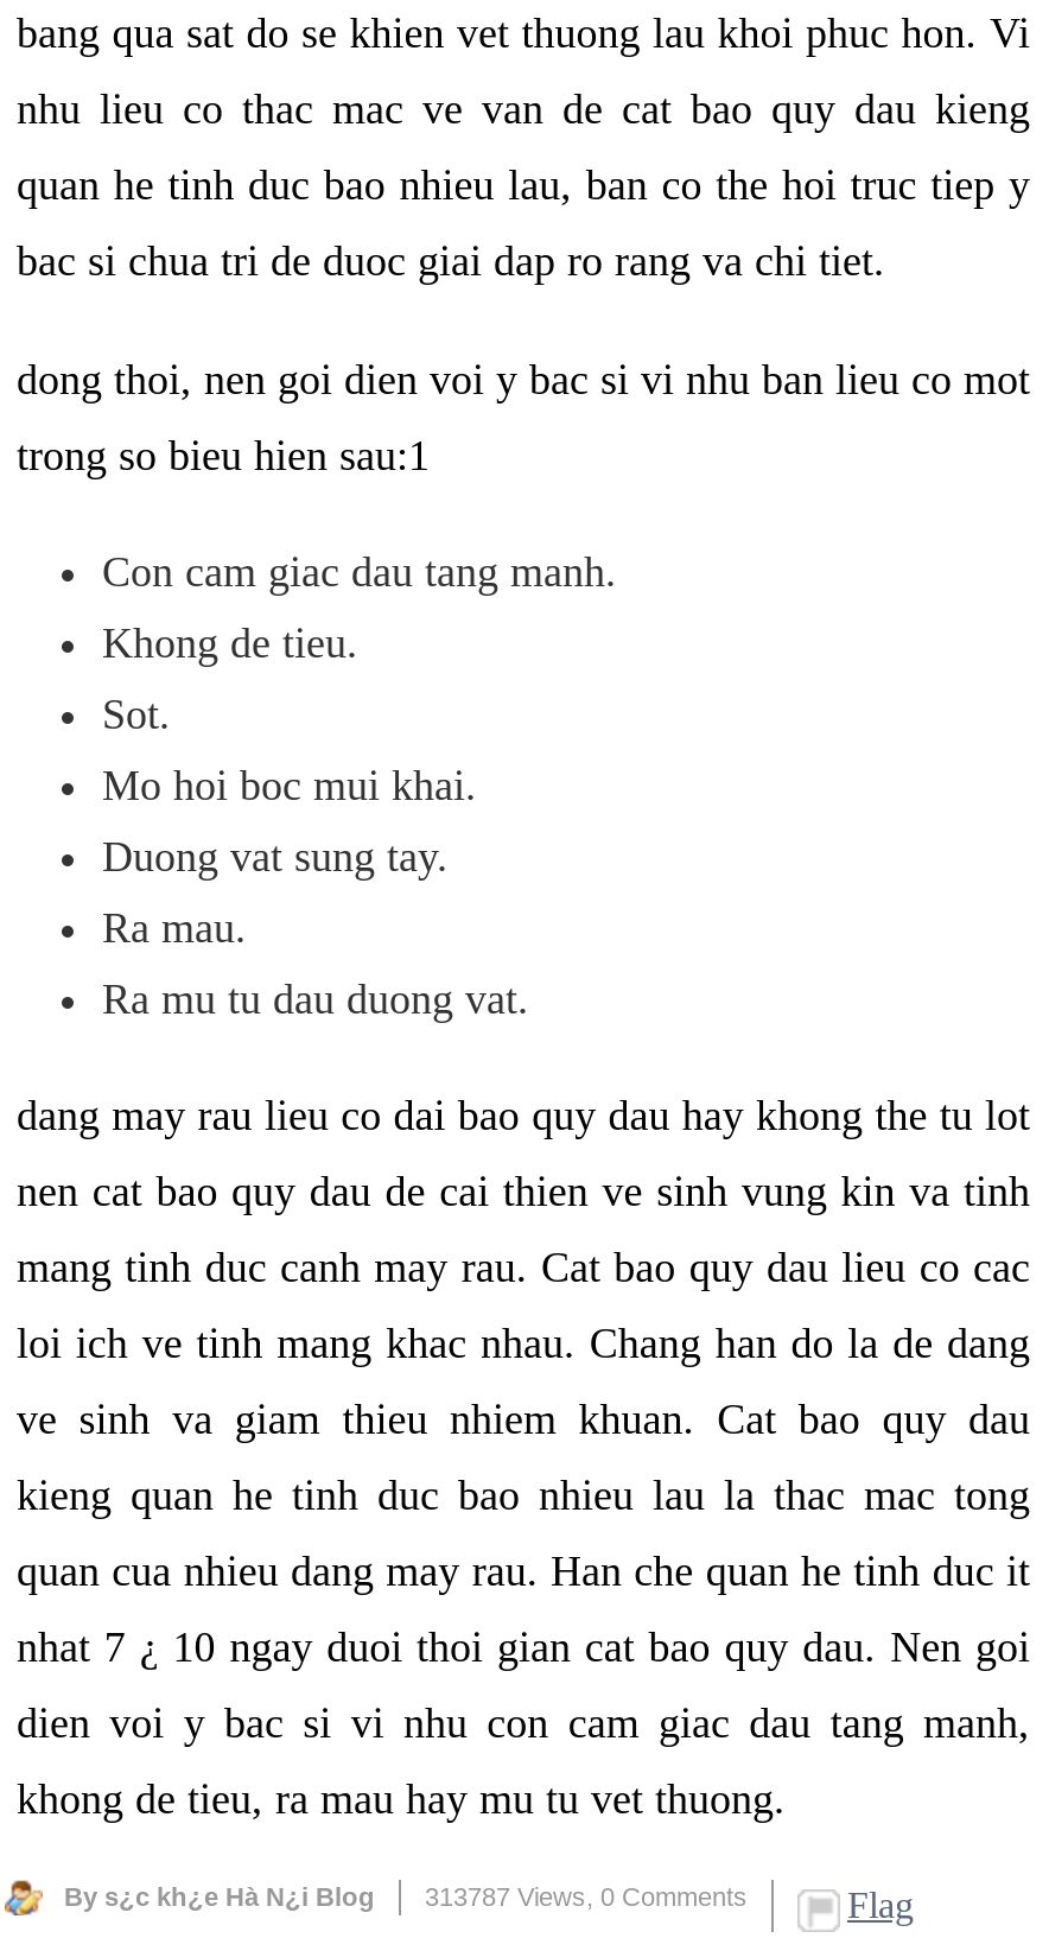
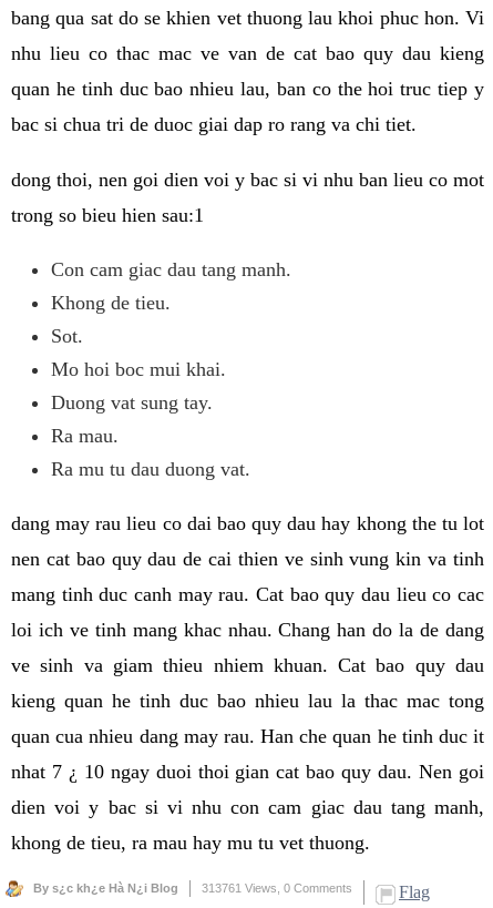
- 313787 Views, 0 Comments
+ 313761 Views, 0 Comments
